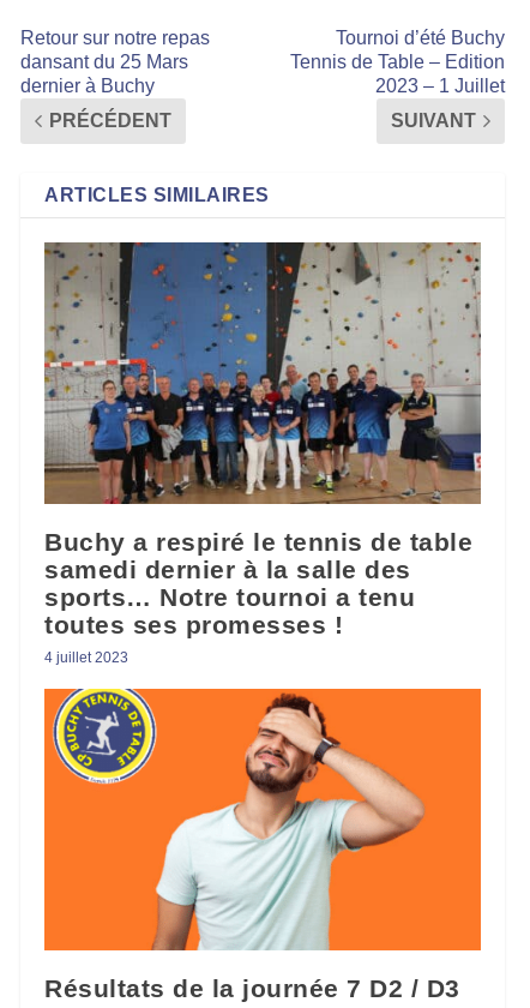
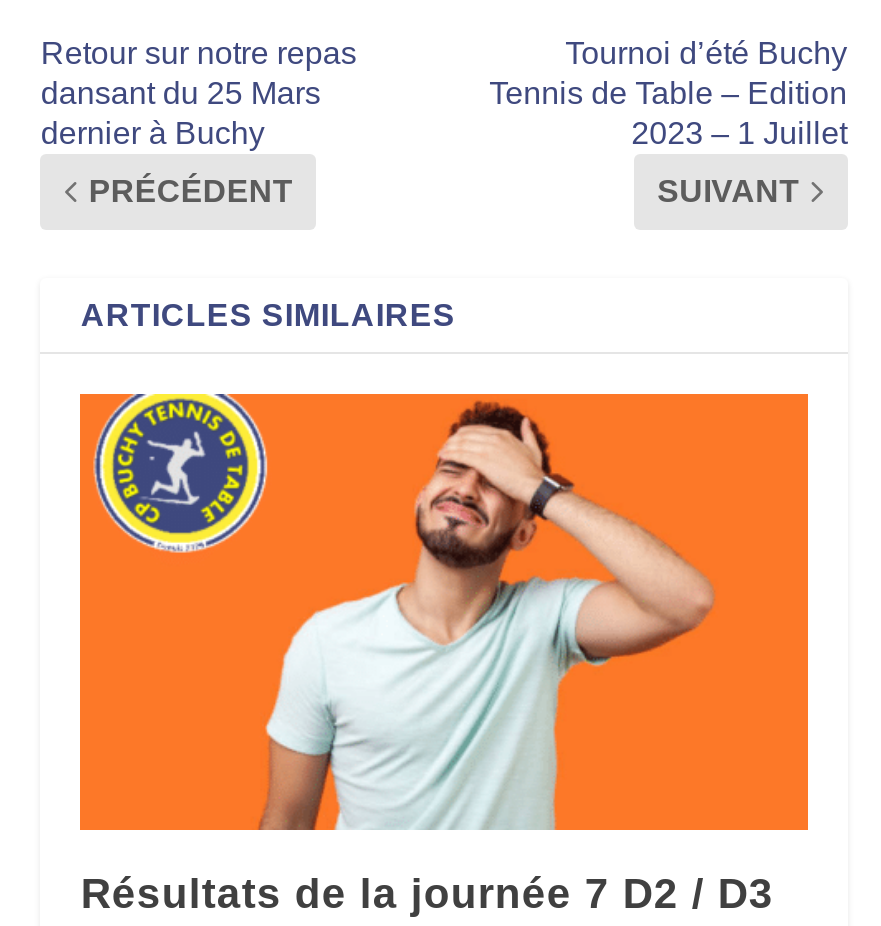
- [image]
- Buchy a respiré le tennis de table
- samedi dernier à la salle des
- sports… Notre tournoi a tenu
- toutes ses promesses !
- 4 juillet 2023
